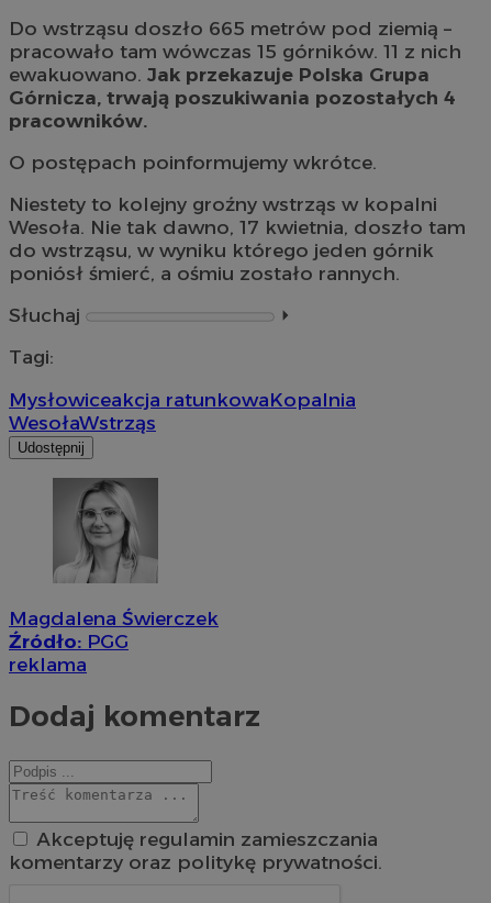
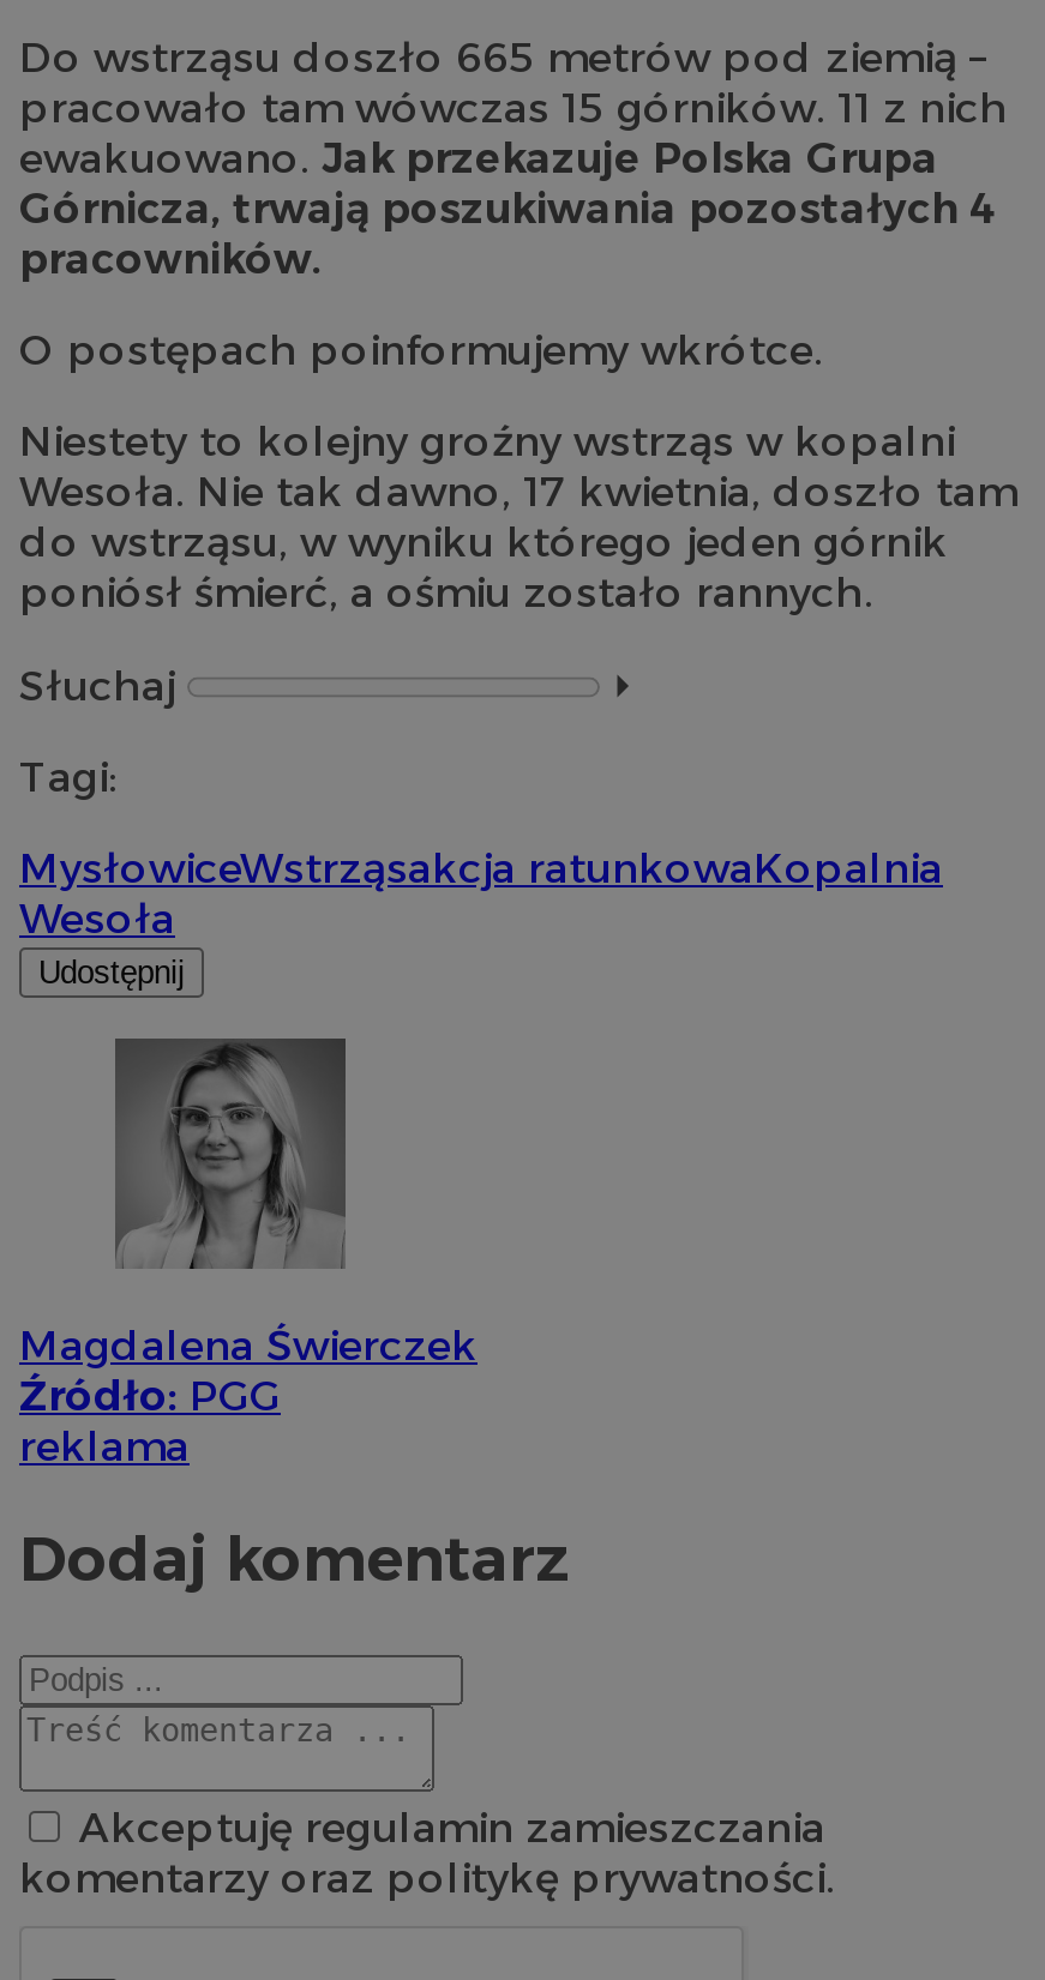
- Mysłowiceakcja ratunkowaKopalnia
- WesołaWstrząs
+ MysłowiceWstrząsakcja ratunkowaKopalnia
+ Wesoła
